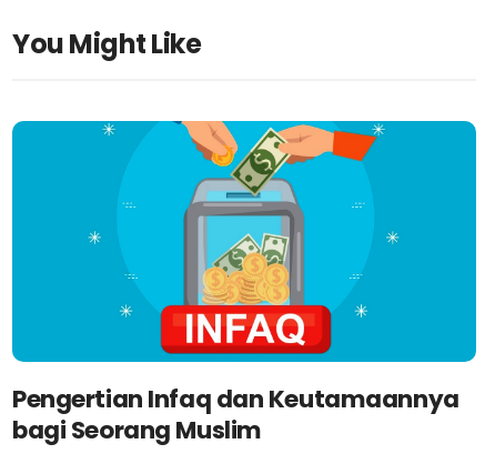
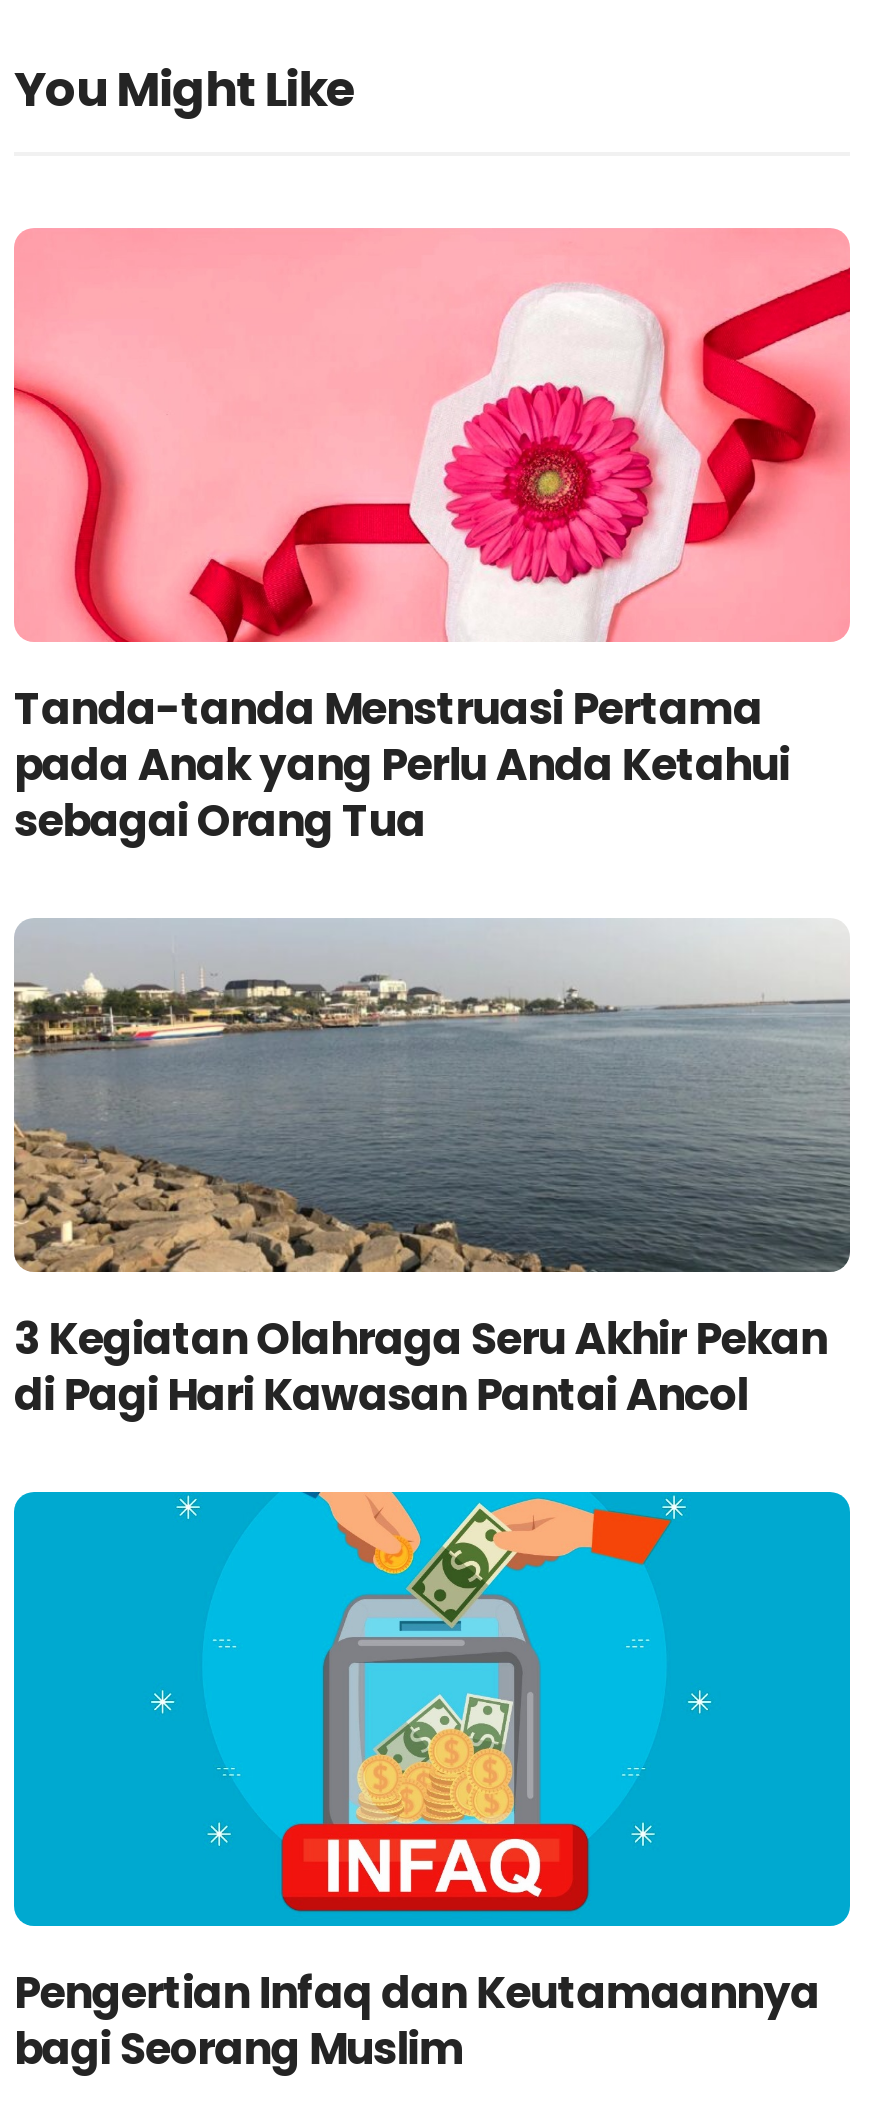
+ [image]
+ Tanda-tanda Menstruasi Pertama
+ pada Anak yang Perlu Anda Ketahui
+ sebagai Orang Tua

+ [image]
+ 3 Kegiatan Olahraga Seru Akhir Pekan
+ di Pagi Hari Kawasan Pantai Ancol
